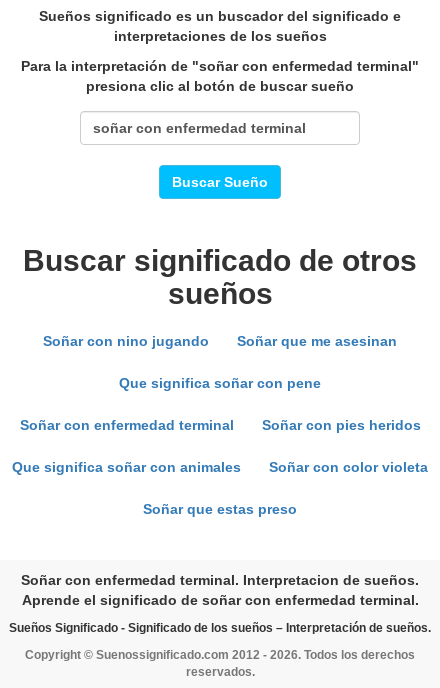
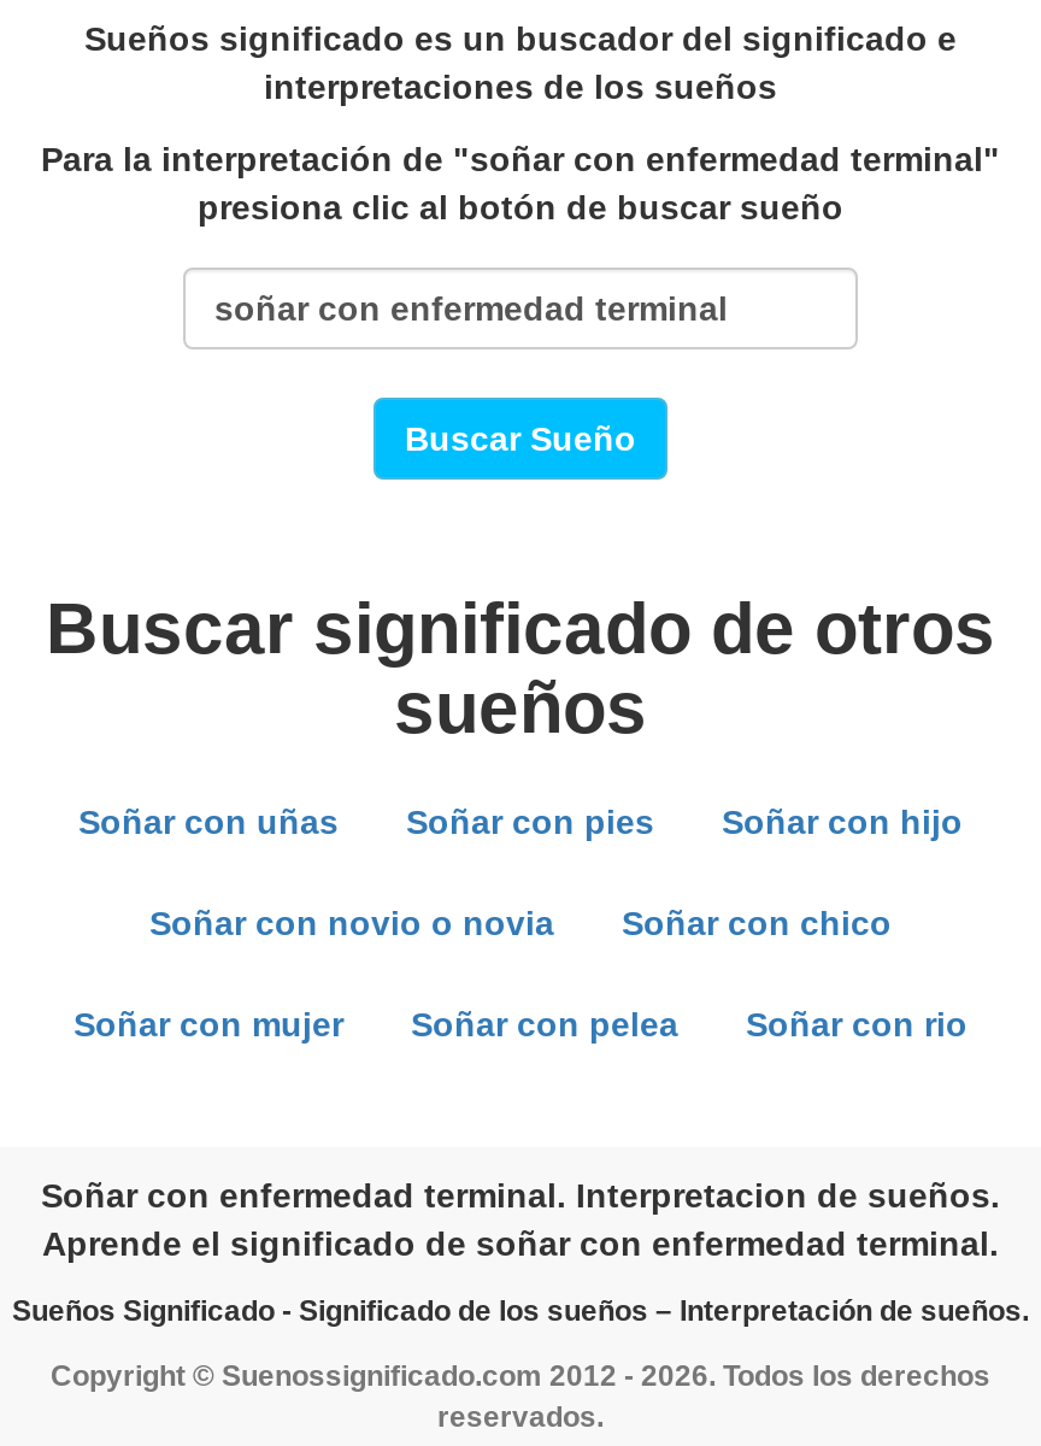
- Soñar con nino jugando
- Soñar que me asesinan
- Que significa soñar con pene
- Soñar con enfermedad terminal
- Soñar con pies heridos
- Que significa soñar con animales
- Soñar con color violeta
- Soñar que estas preso
+ Soñar con uñas
+ Soñar con pies
+ Soñar con hijo
+ Soñar con novio o novia
+ Soñar con chico
+ Soñar con mujer
+ Soñar con pelea
+ Soñar con rio
